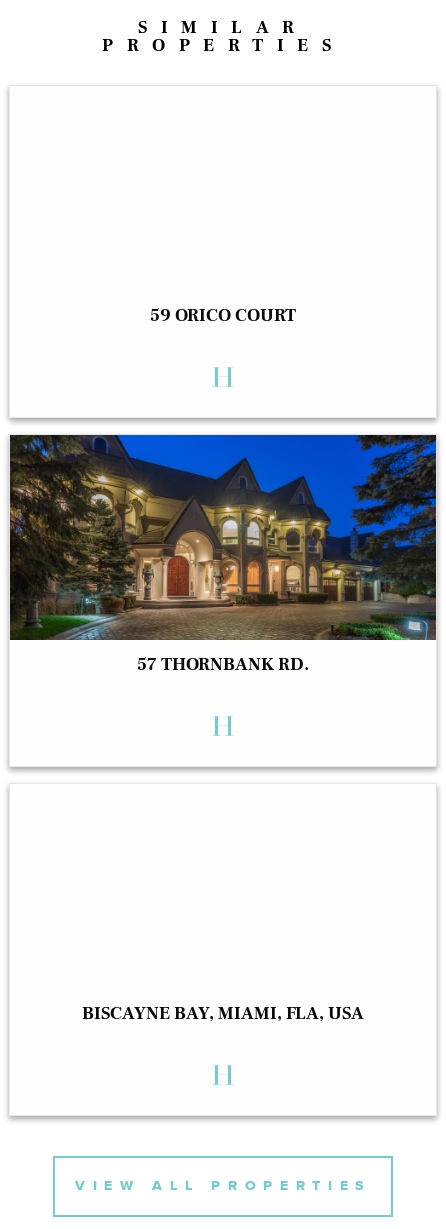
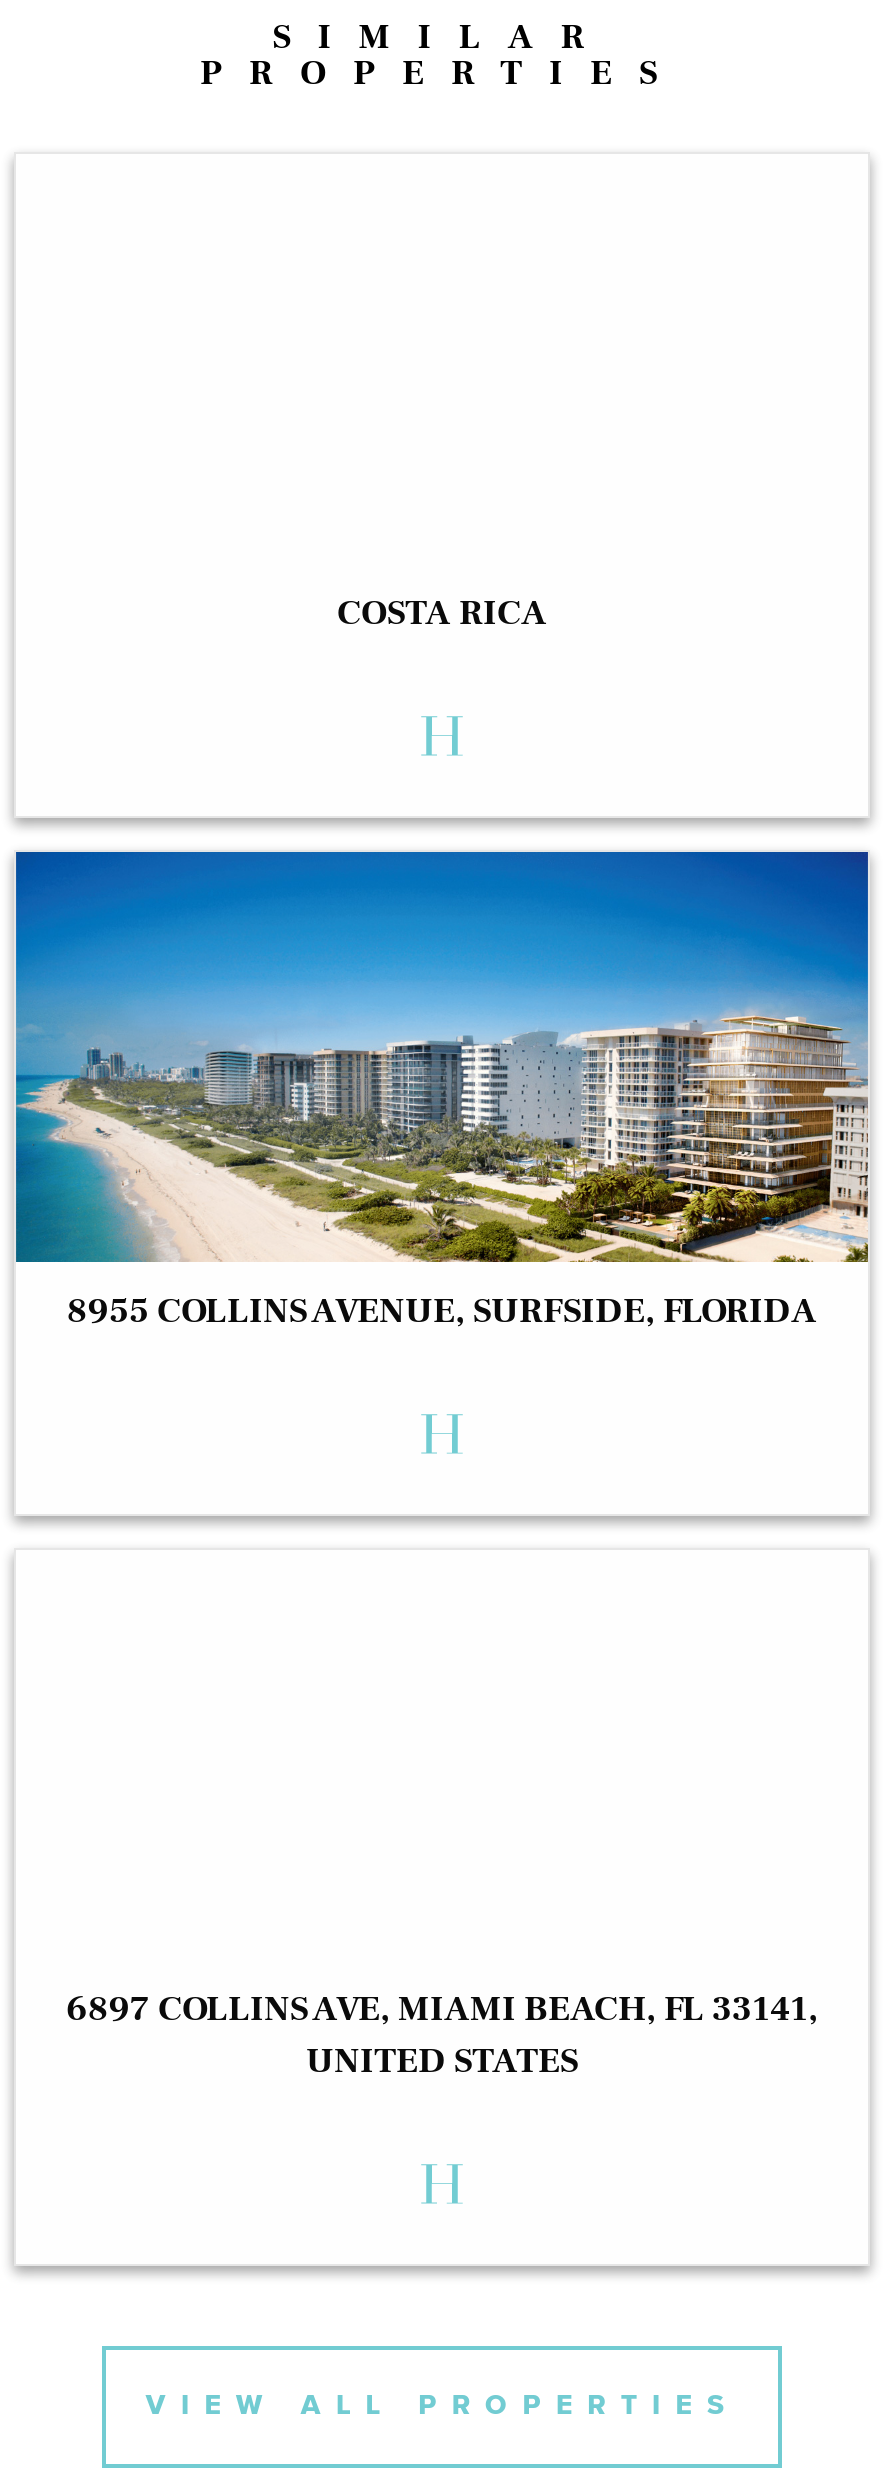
- 59 ORICO COURT
+ COSTA RICA

- [image]
- 57 THORNBANK RD.
+ [image]
+ 8955 COLLINS AVENUE, SURFSIDE, FLORIDA

- BISCAYNE BAY, MIAMI, FLA, USA
+ 6897 COLLINS AVE, MIAMI BEACH, FL 33141,
+ UNITED STATES
